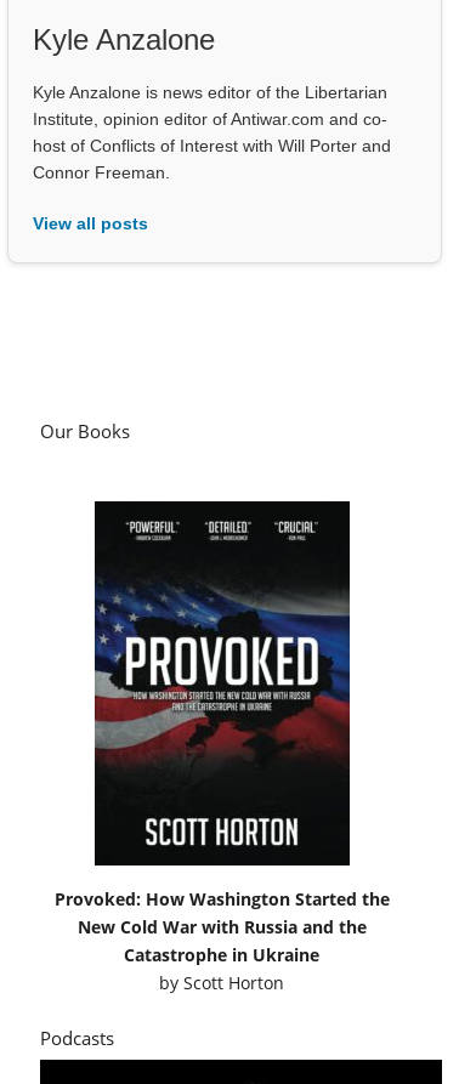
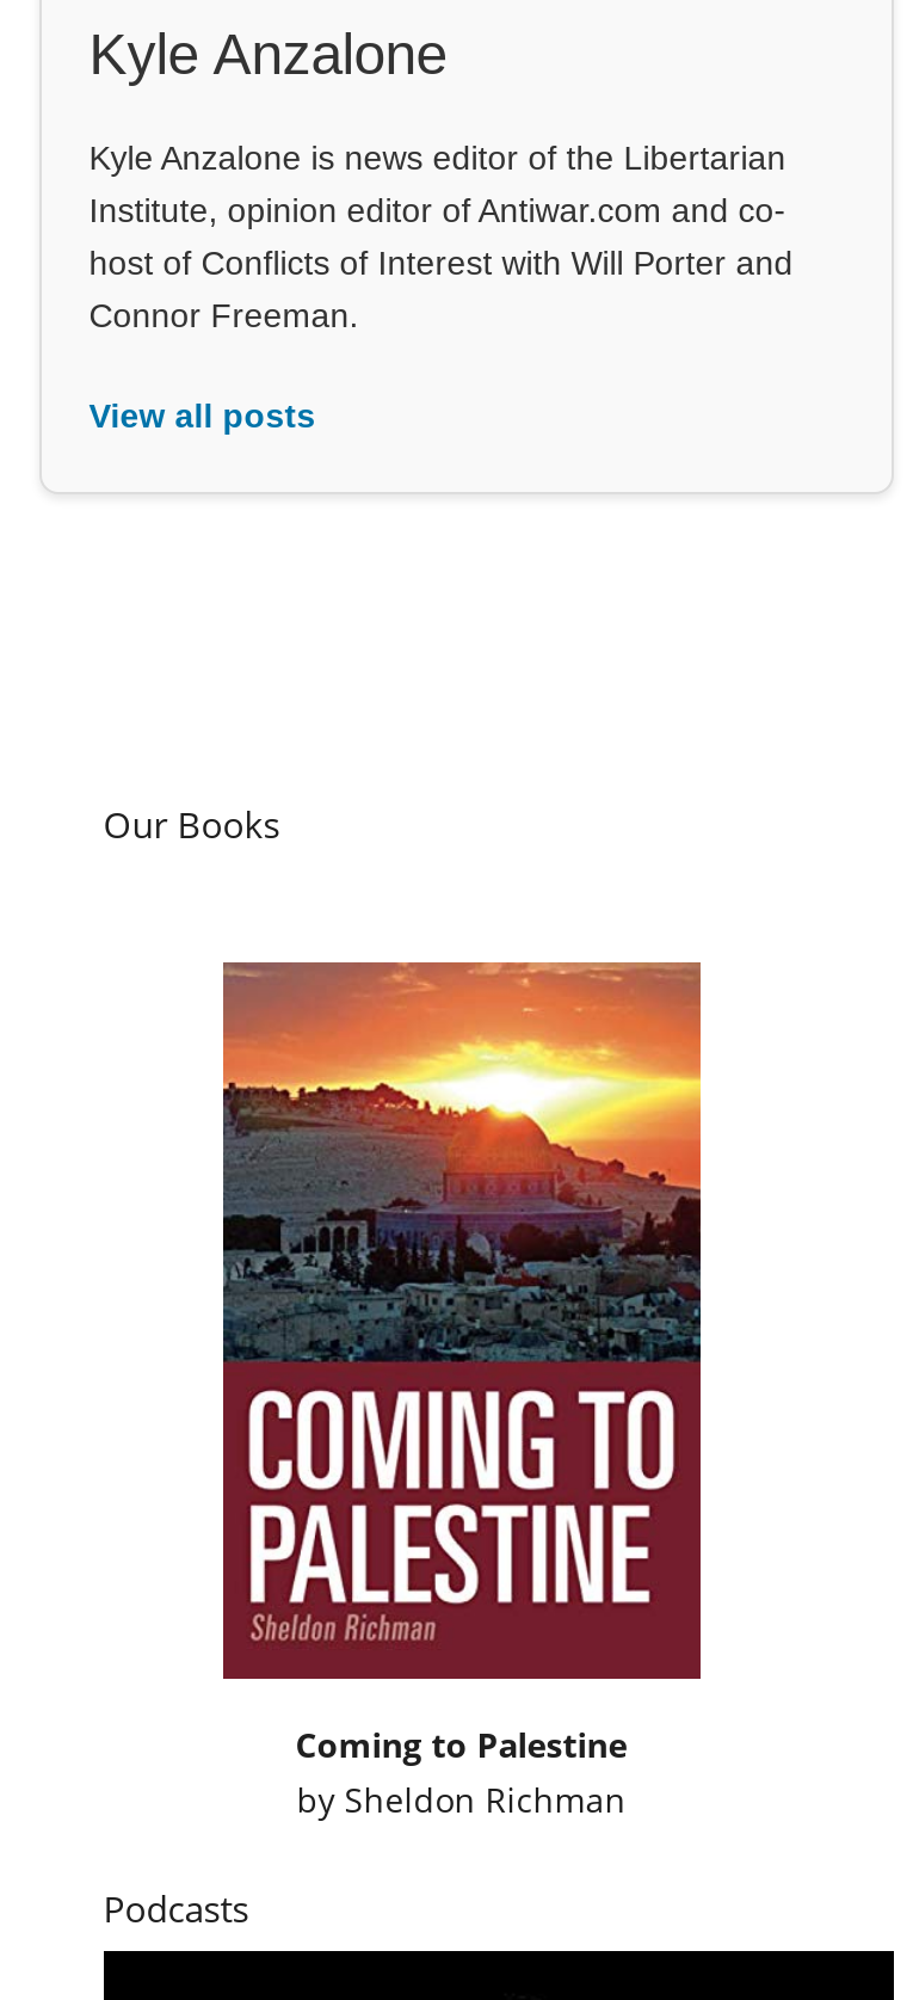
- [image]
+ [image]

- Provoked: How Washington Started the
- New Cold War with Russia and the
- Catastrophe in Ukraine
- by Scott Horton
+ Coming to Palestine
+ by Sheldon Richman
